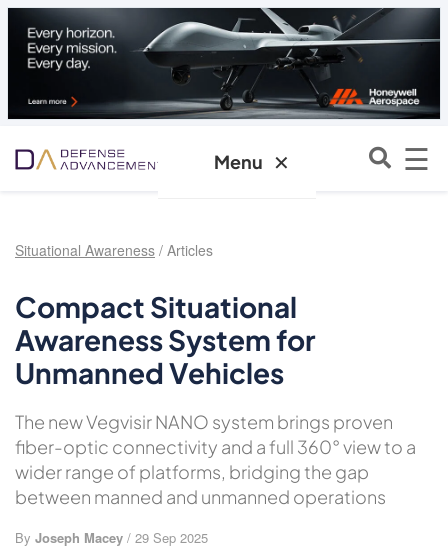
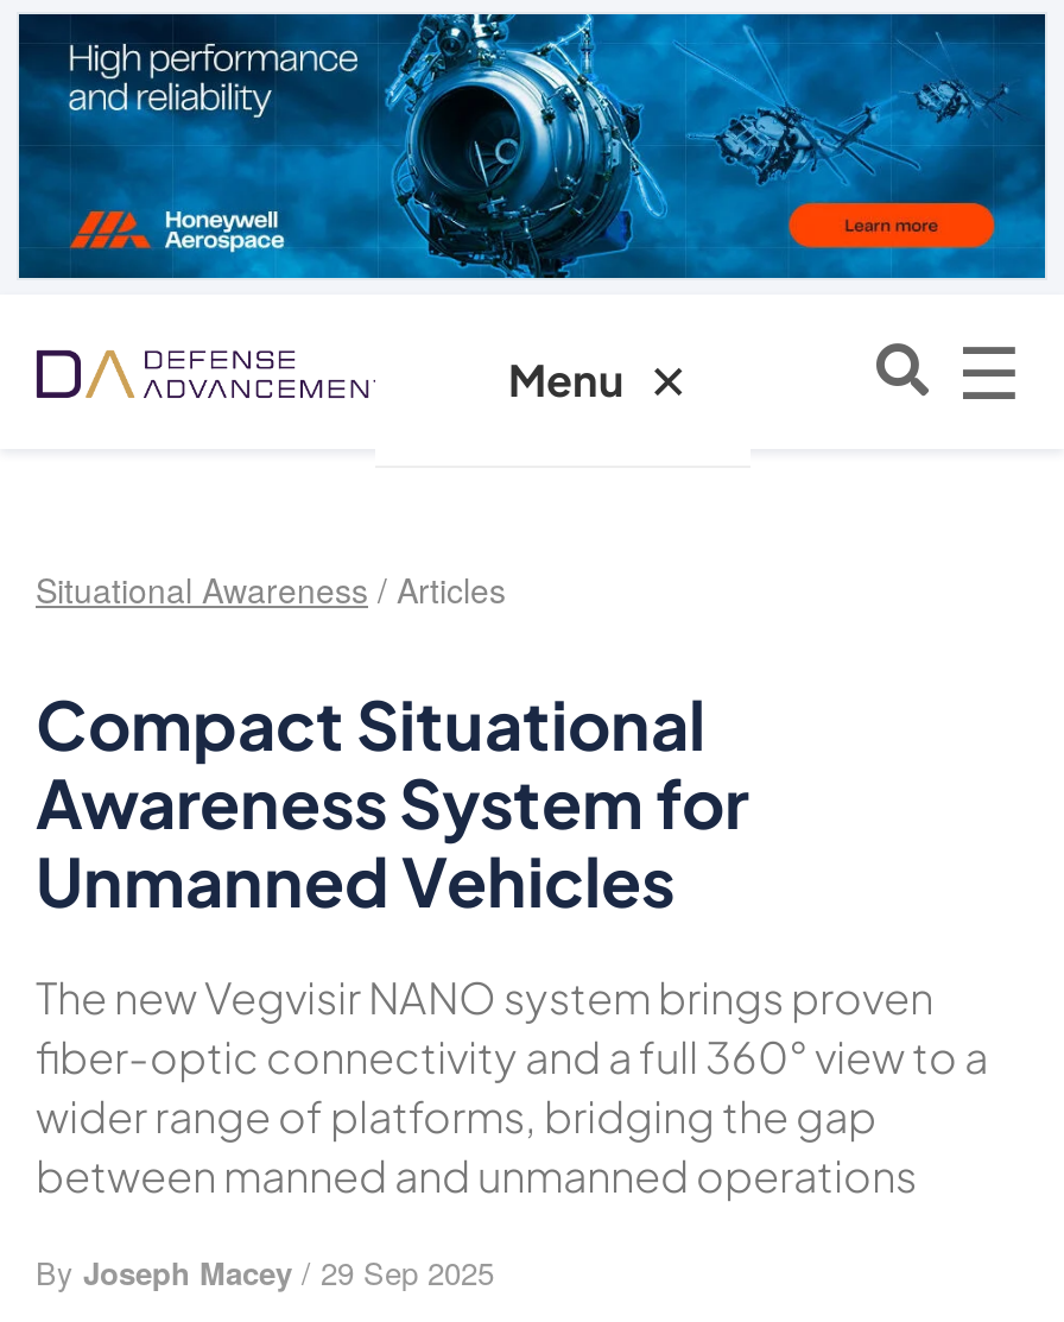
- [image]
+ [image]
